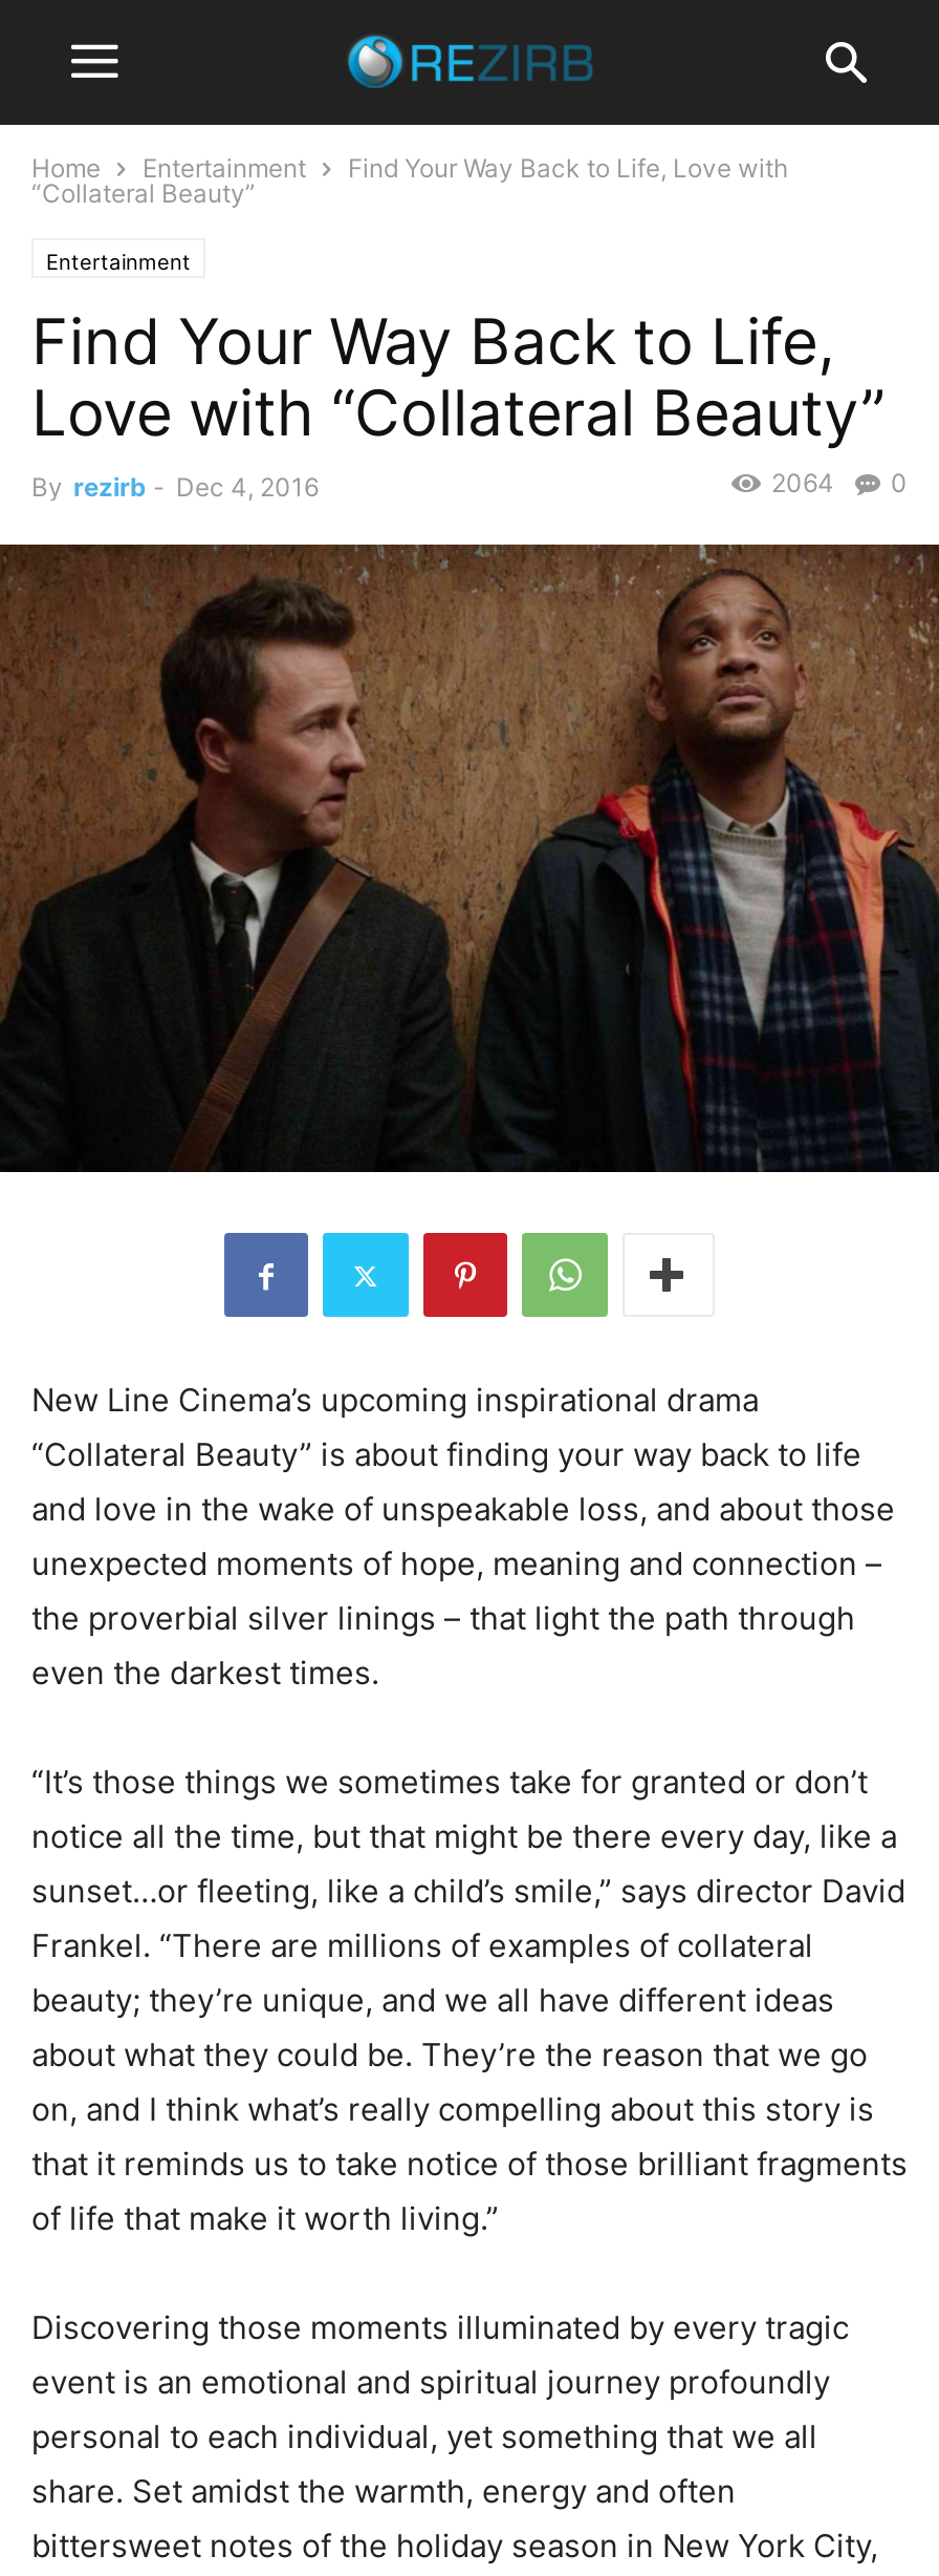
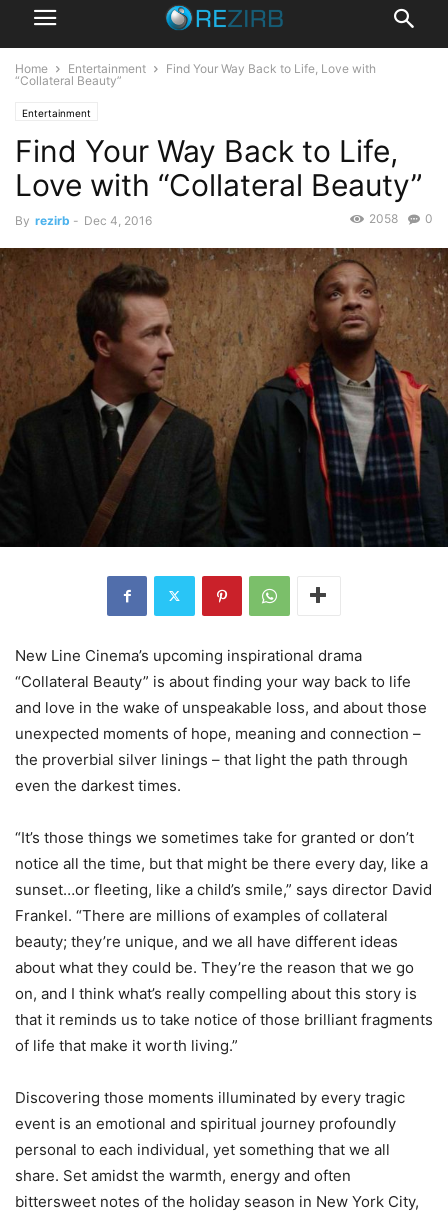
- 2064 0
+ 2058 0
